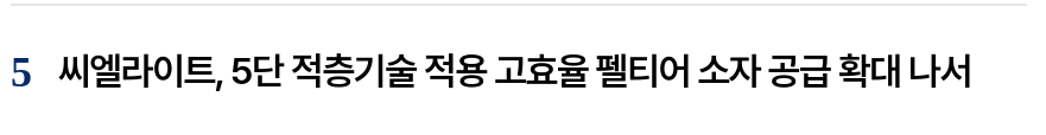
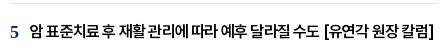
- 씨엘라이트, 5단 적층기술 적용 고효율 펠티어 소자 공급 확대 나서
+ 암 표준치료 후 재활 관리에 따라 예후 달라질 수도 [유연각 원장 칼럼]
